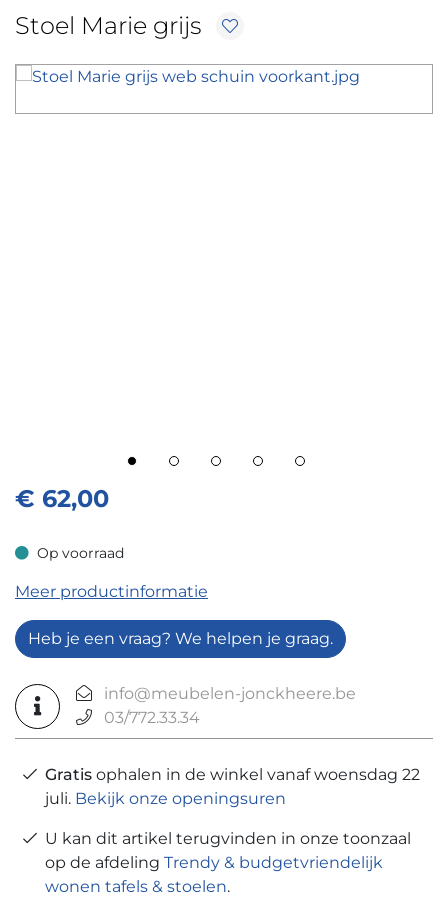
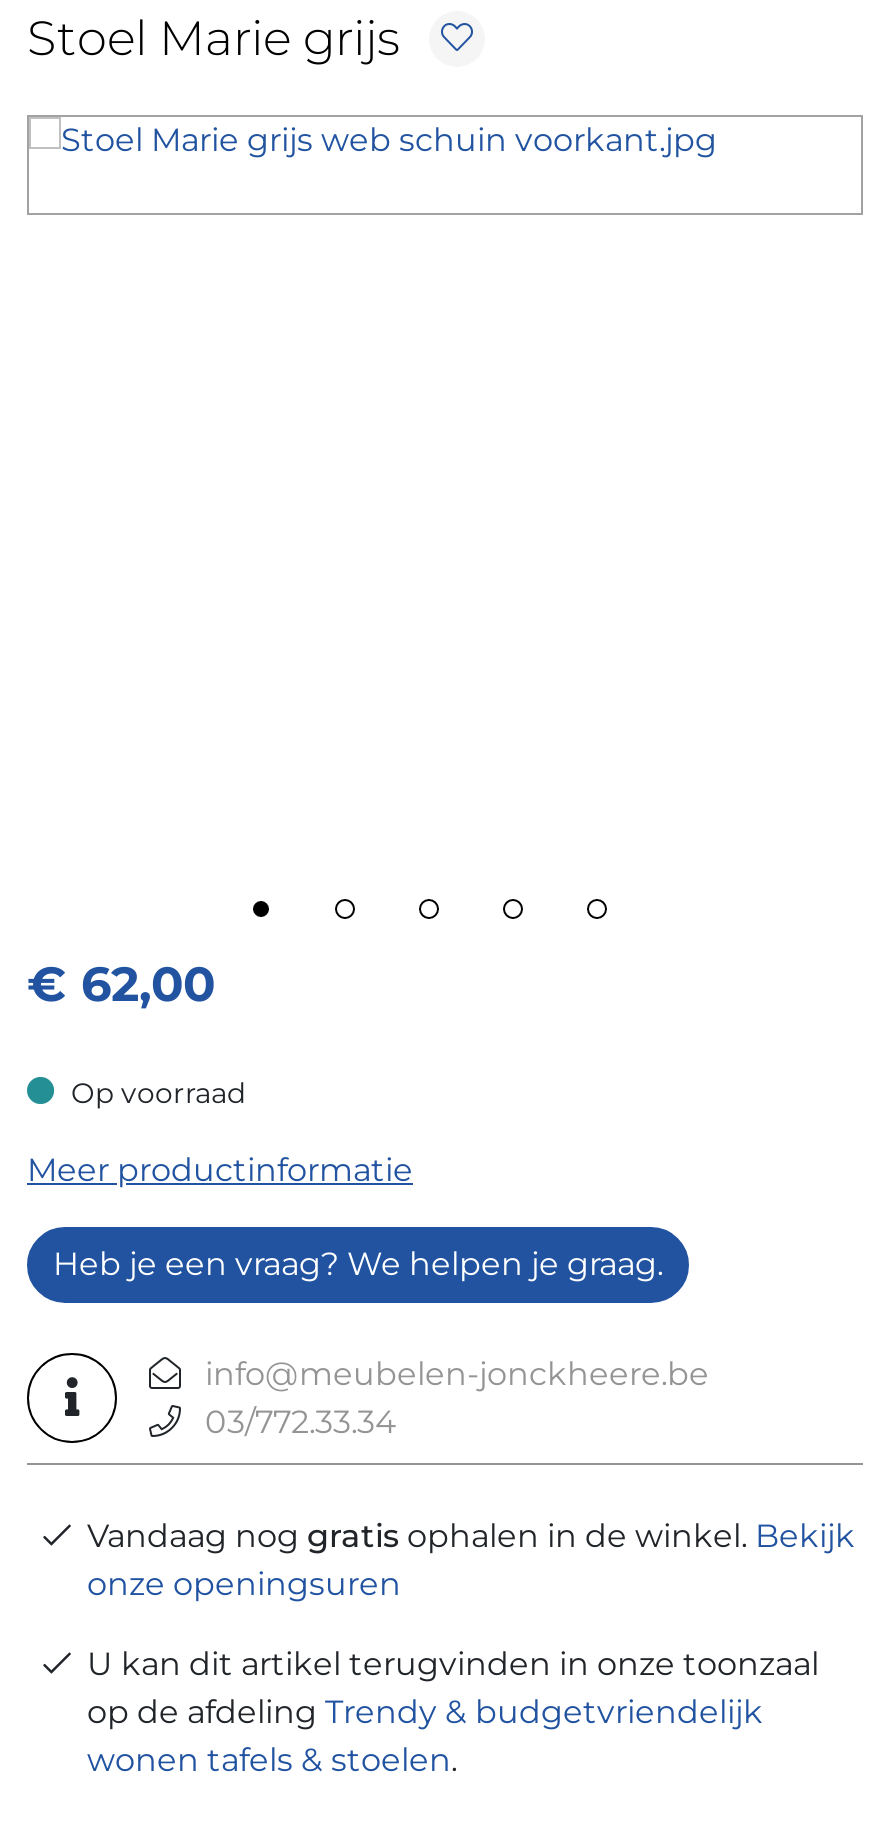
- Gratis ophalen in de winkel vanaf woensdag 22
- juli. Bekijk onze openingsuren
+ Vandaag nog gratis ophalen in de winkel. Bekijk
+ onze openingsuren
